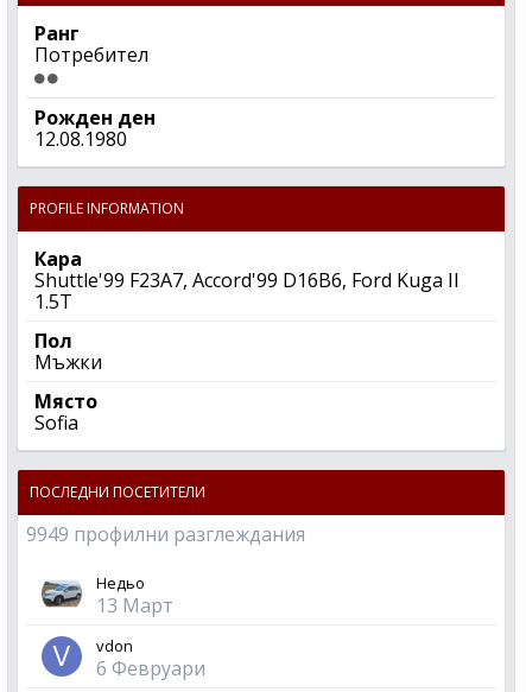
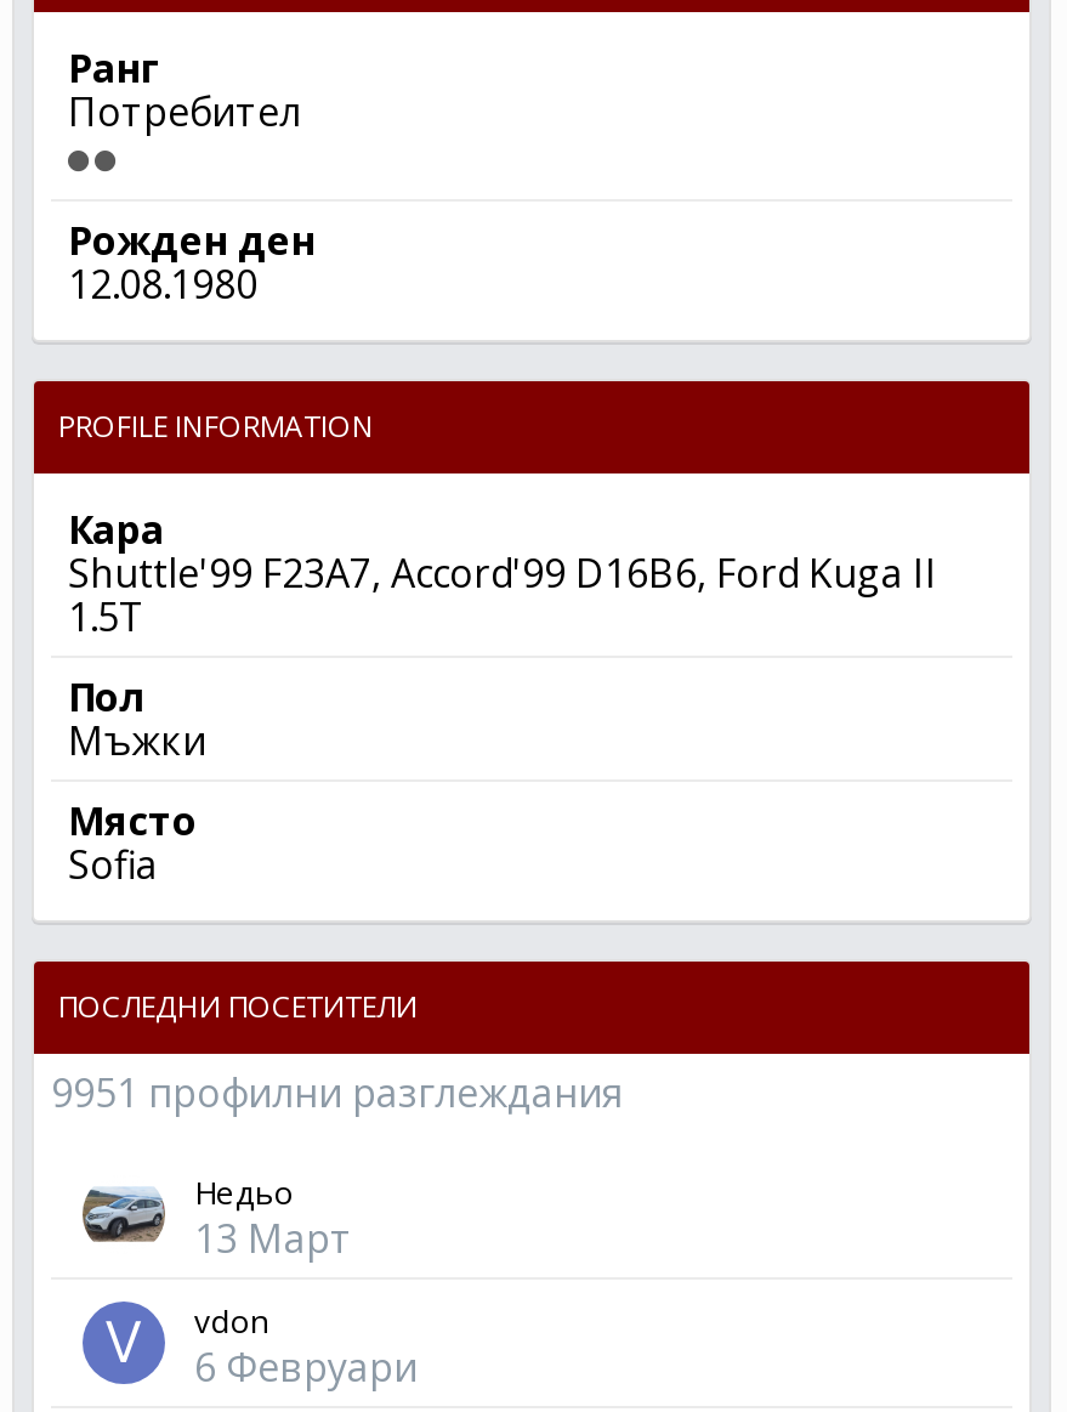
- 9949 профилни разглеждания
+ 9951 профилни разглеждания
